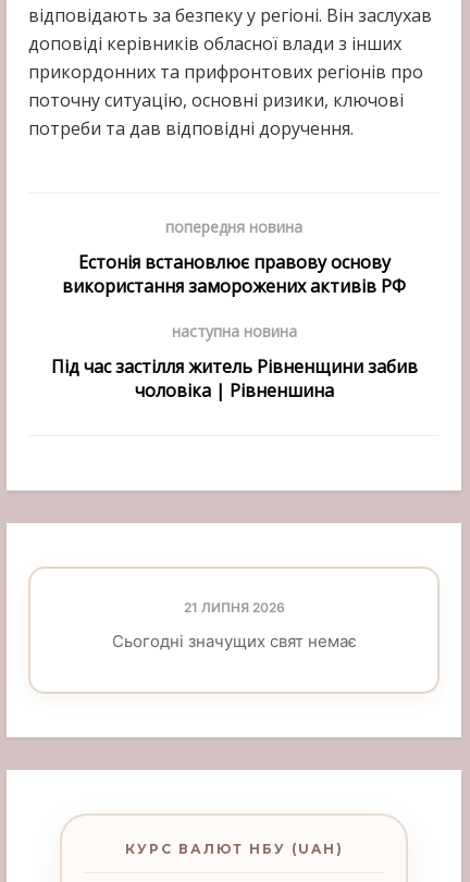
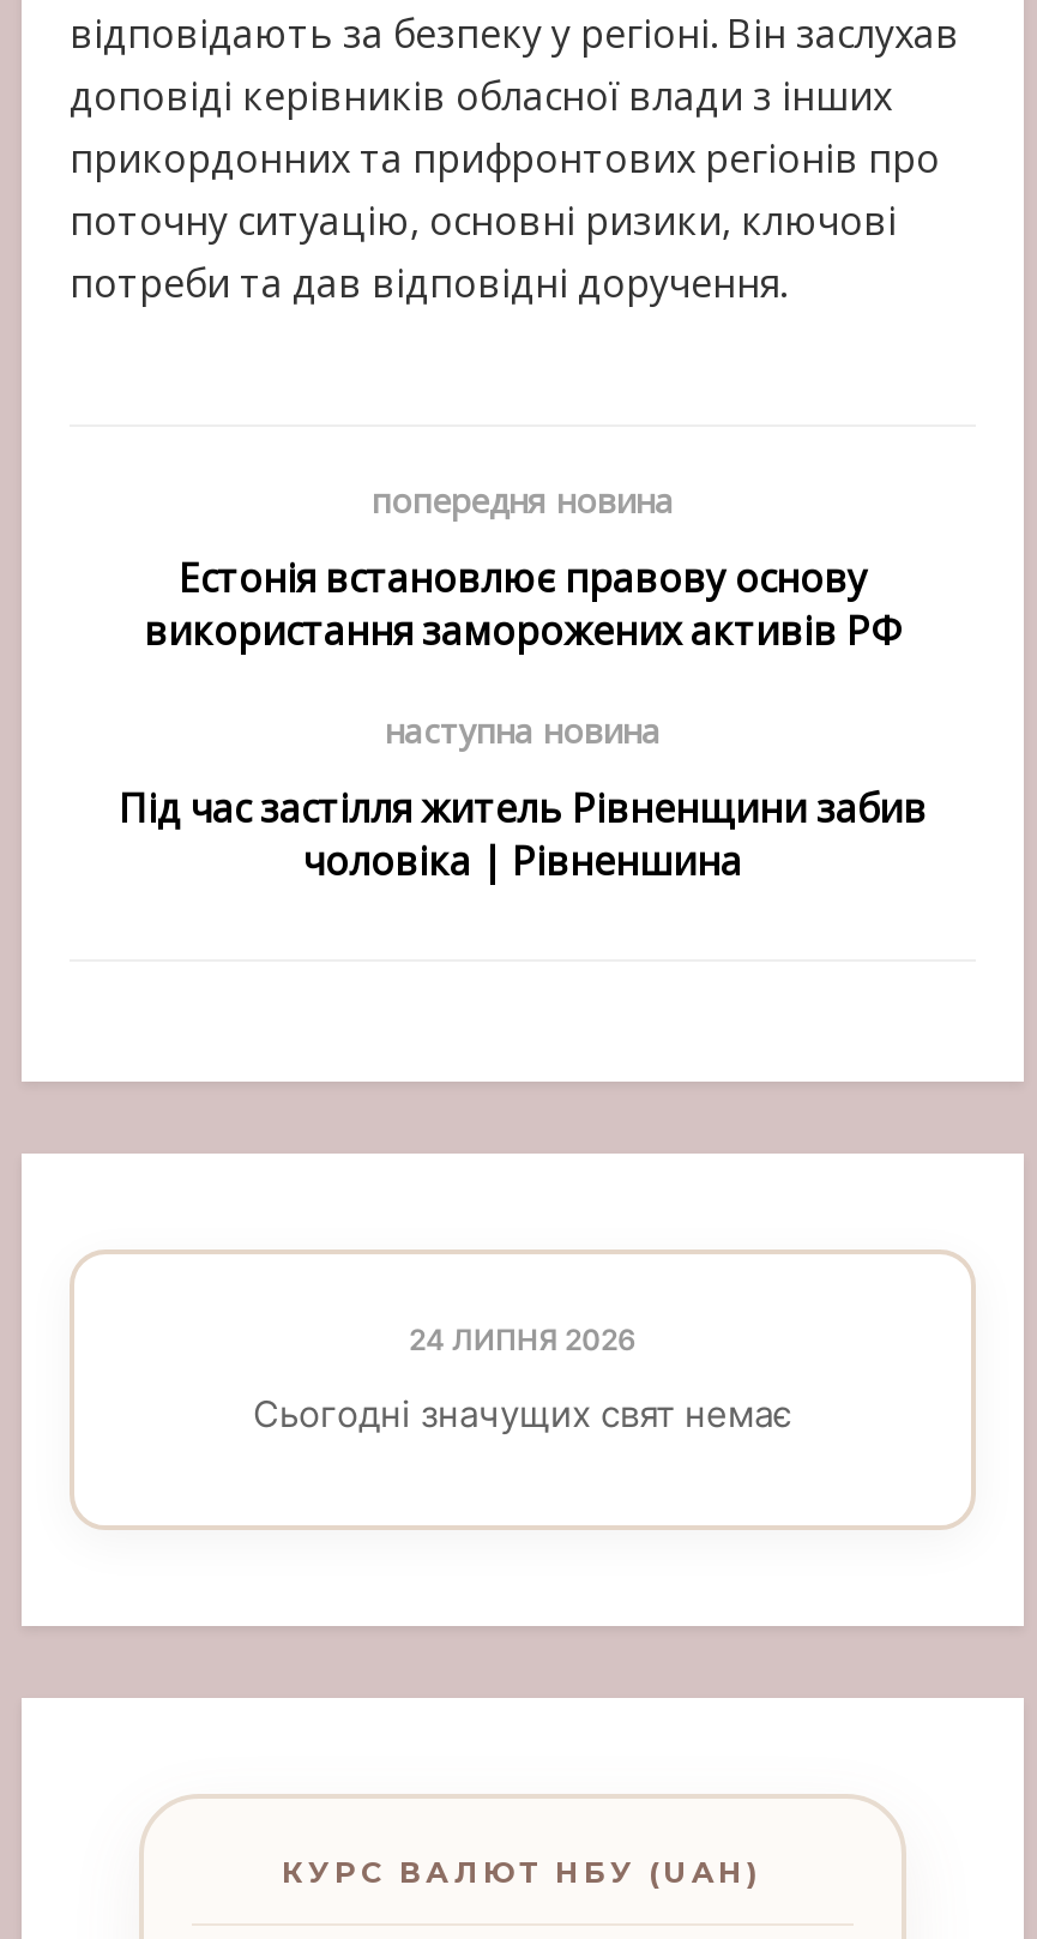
- 21 ЛИПНЯ 2026
+ 24 ЛИПНЯ 2026
